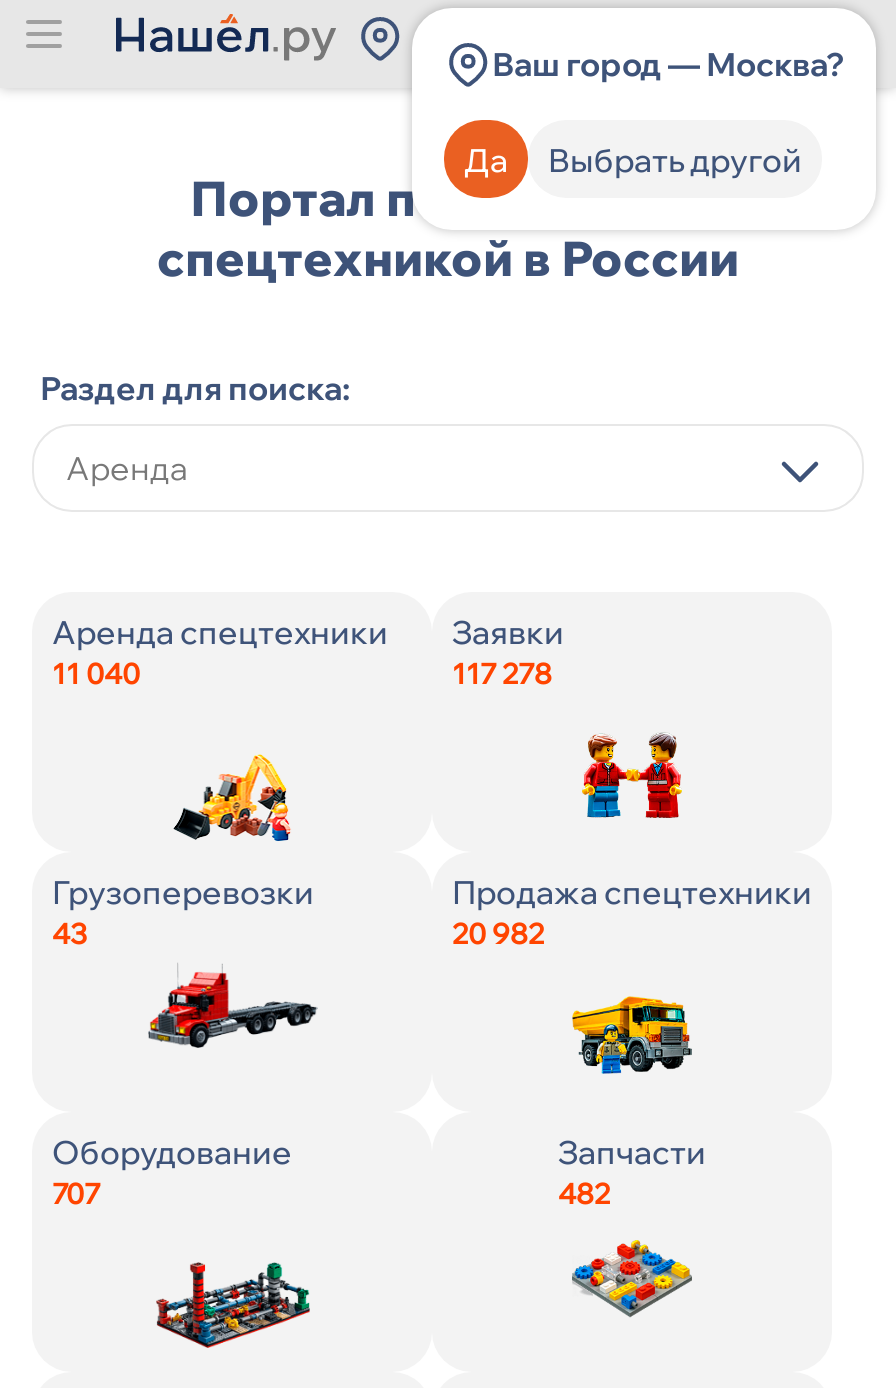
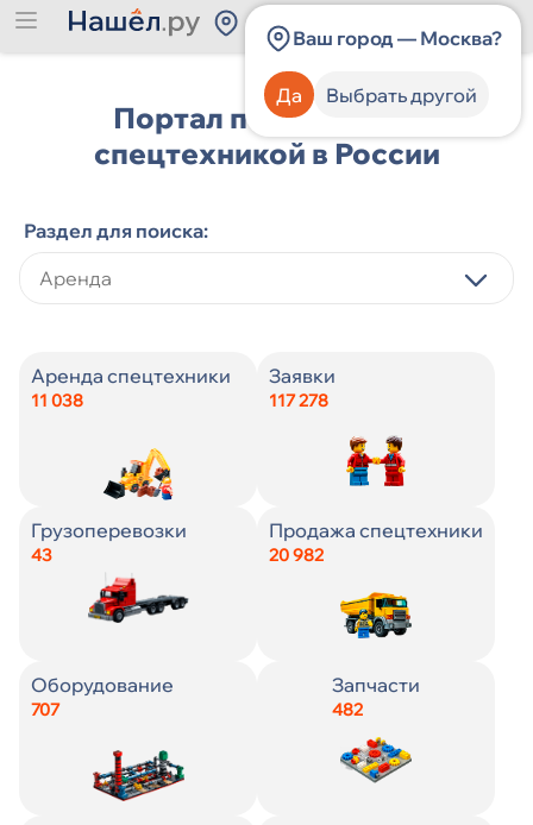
- 11 040
+ 11 038
